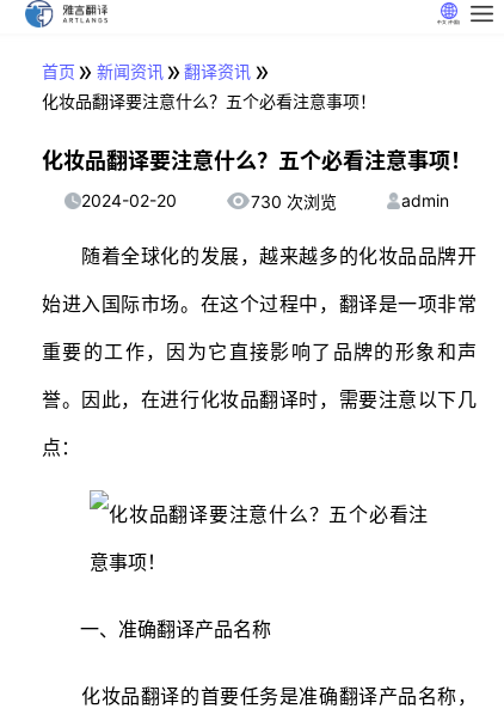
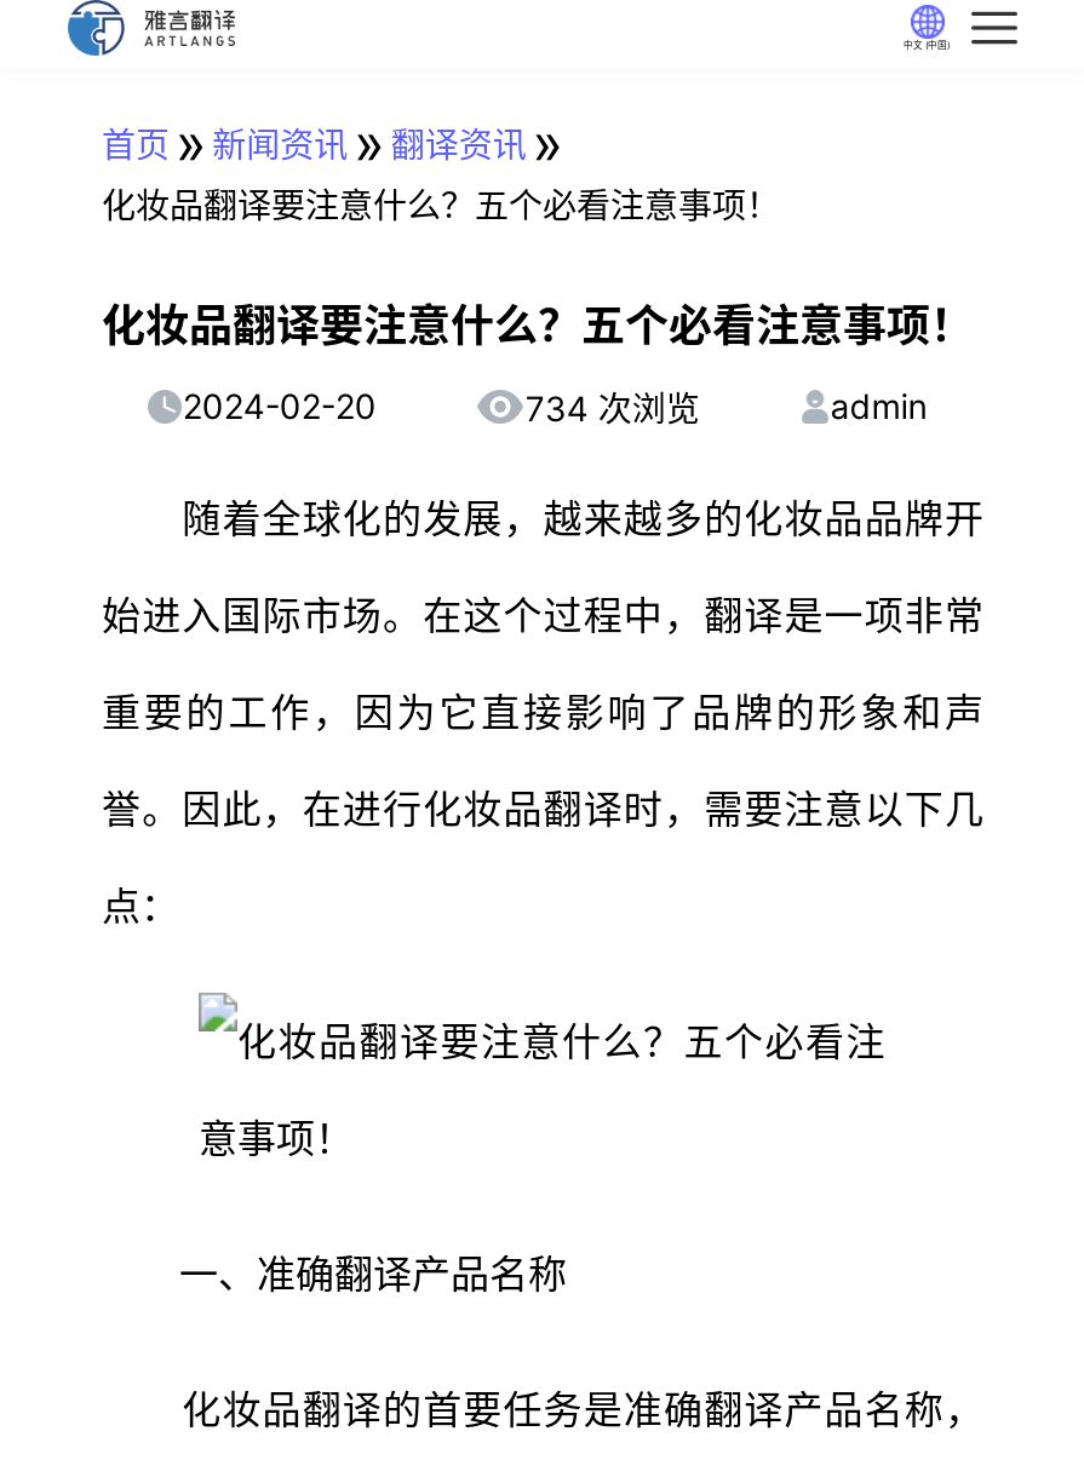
- 730 次浏览
+ 734 次浏览
